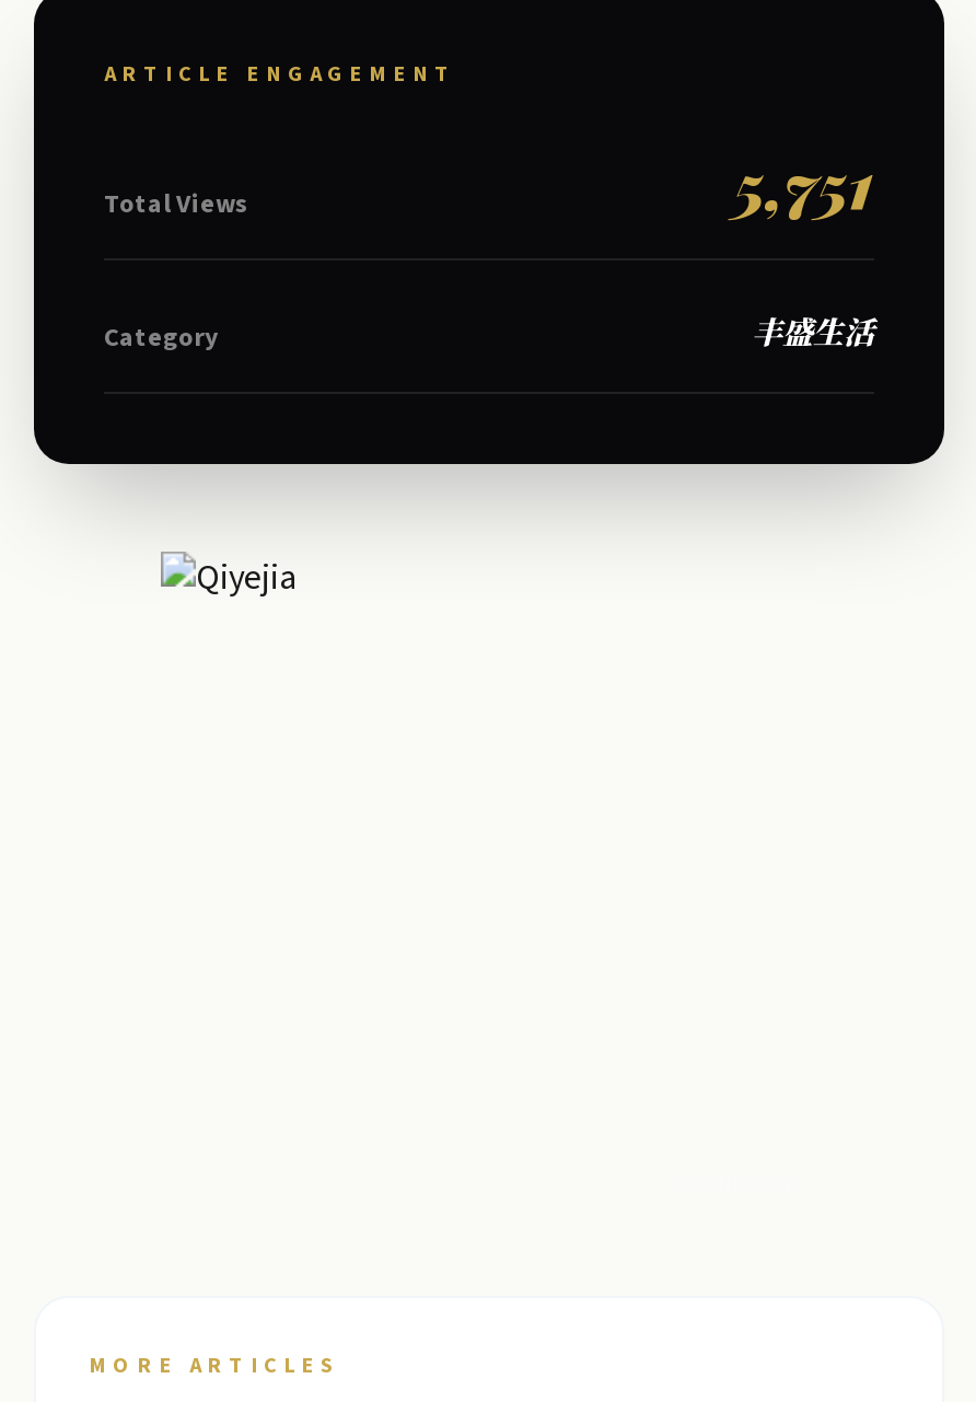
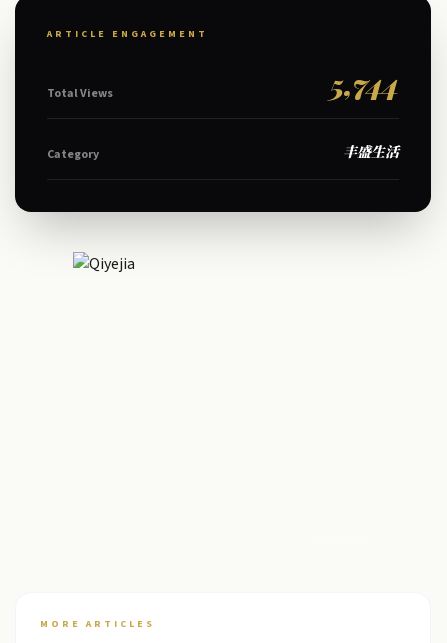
- 5,751
+ 5,744
